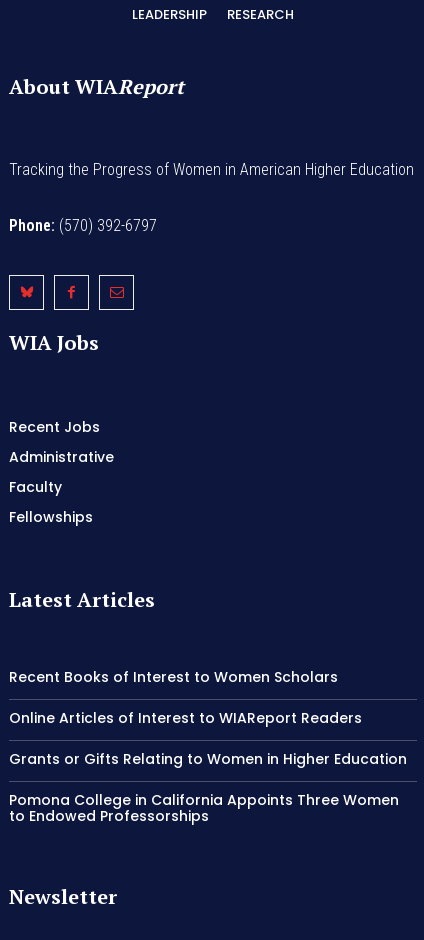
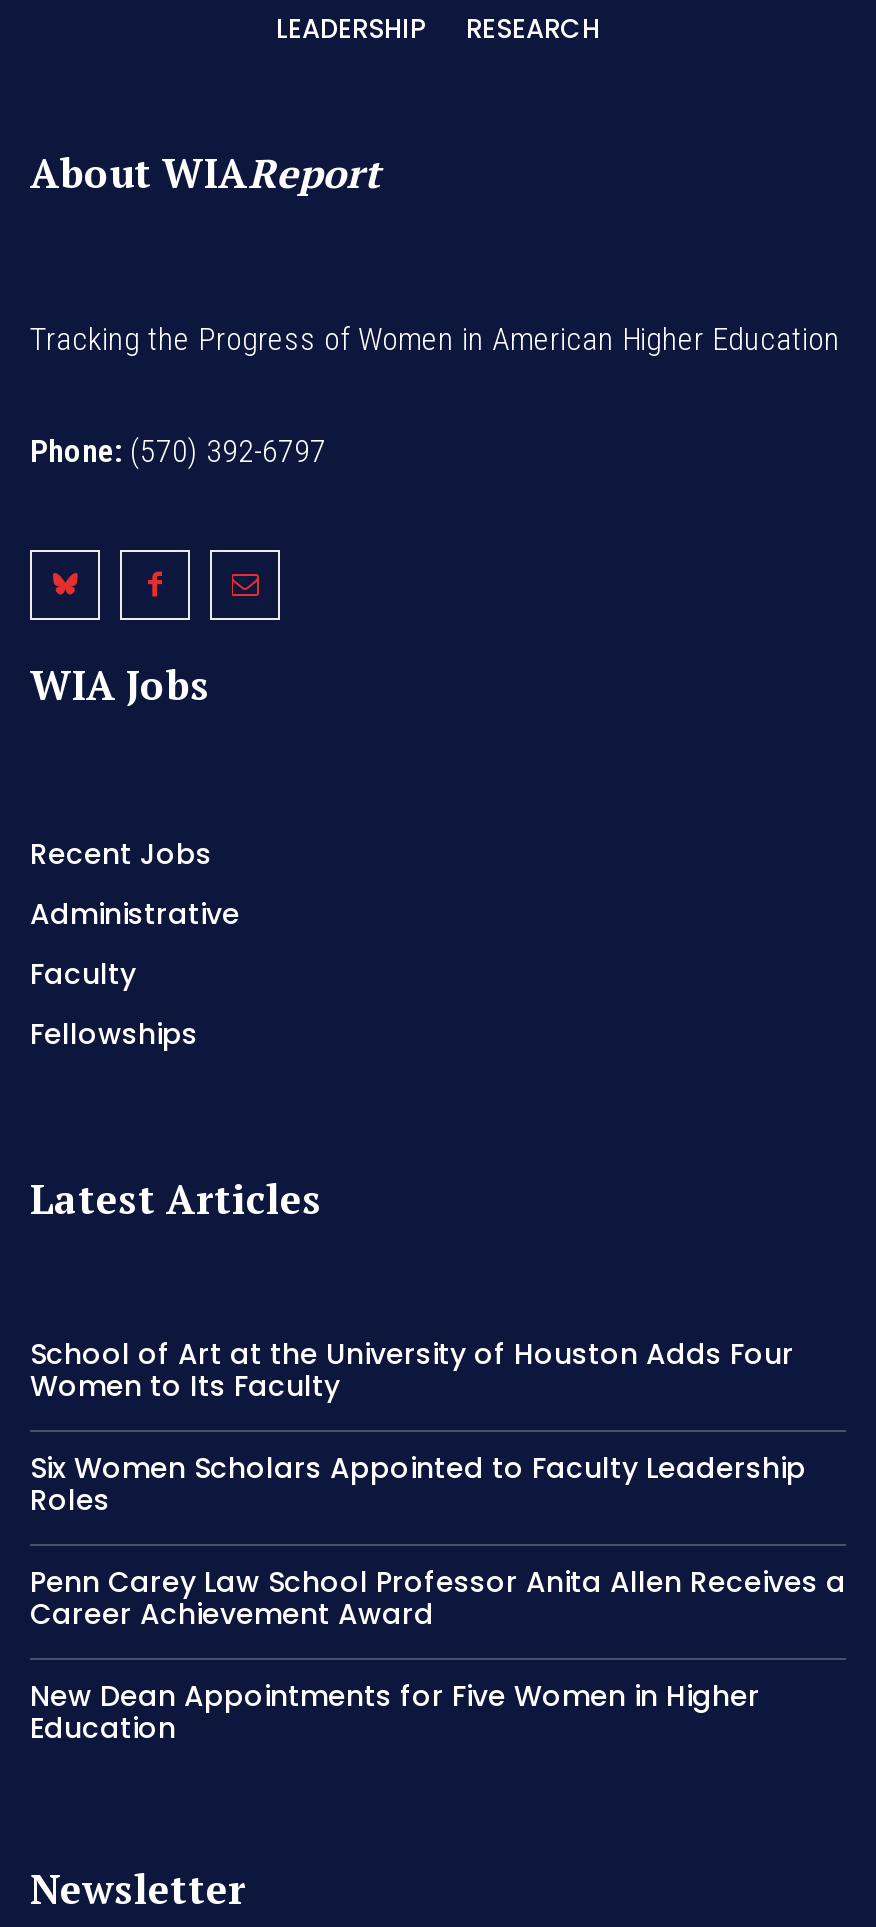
- Recent Books of Interest to Women Scholars
+ School of Art at the University of Houston Adds Four
+ Women to Its Faculty

- Online Articles of Interest to WIAReport Readers
+ Six Women Scholars Appointed to Faculty Leadership
+ Roles

- Grants or Gifts Relating to Women in Higher Education
+ Penn Carey Law School Professor Anita Allen Receives a
+ Career Achievement Award

- Pomona College in California Appoints Three Women
- to Endowed Professorships
+ New Dean Appointments for Five Women in Higher
+ Education
